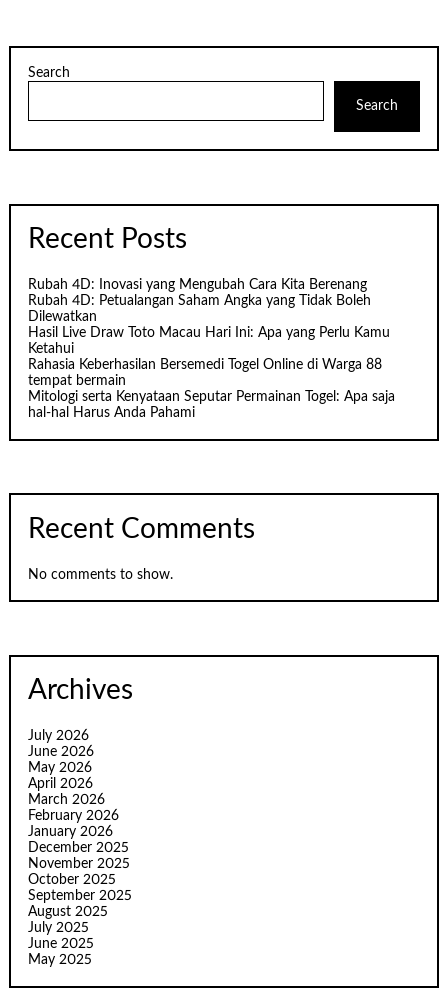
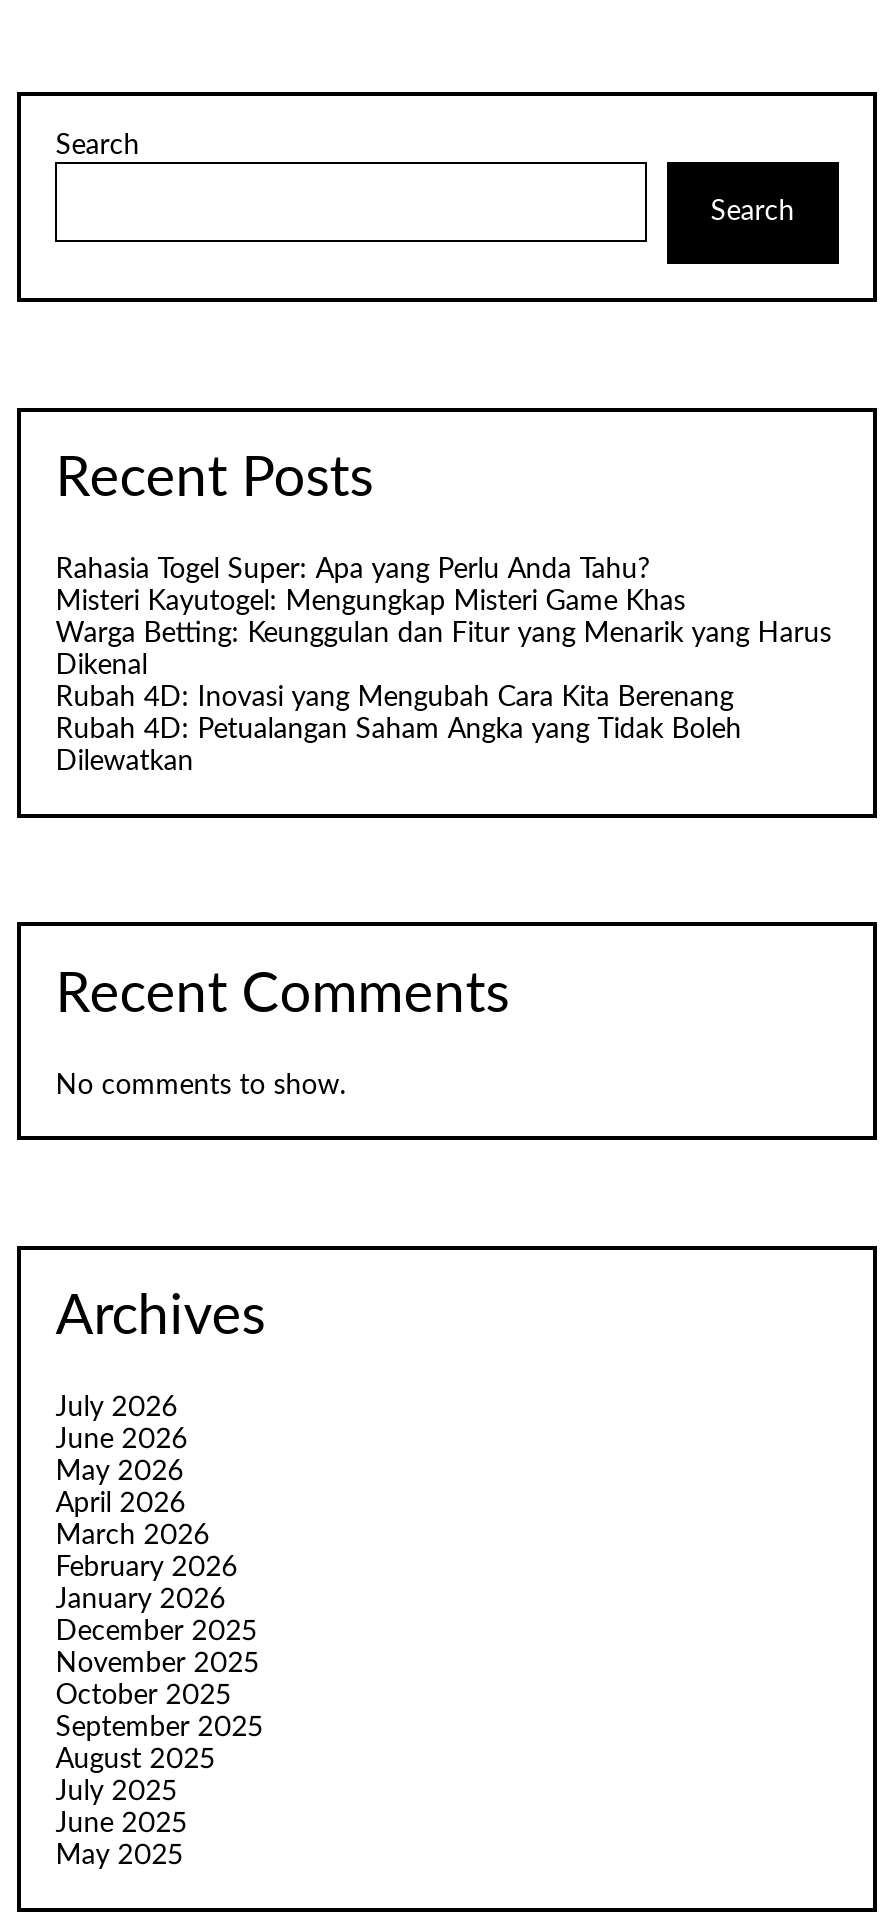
+ Rahasia Togel Super: Apa yang Perlu Anda Tahu?
+ Misteri Kayutogel: Mengungkap Misteri Game Khas
+ Warga Betting: Keunggulan dan Fitur yang Menarik yang Harus
+ Dikenal

moved down: Rubah 4D: Inovasi yang Mengubah Cara Kita Berenang | Rubah 4D: Petualangan Saham Angka yang Tidak Boleh | Dilewatkan

- Hasil Live Draw Toto Macau Hari Ini: Apa yang Perlu Kamu
- Ketahui
- Rahasia Keberhasilan Bersemedi Togel Online di Warga 88
- tempat bermain
- Mitologi serta Kenyataan Seputar Permainan Togel: Apa saja
- hal-hal Harus Anda Pahami
